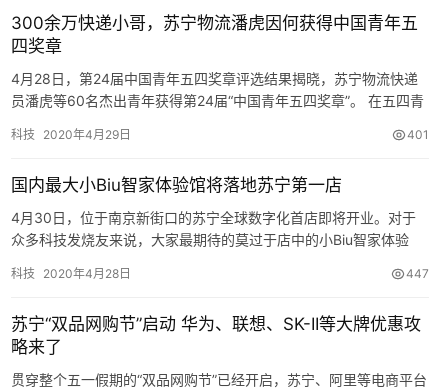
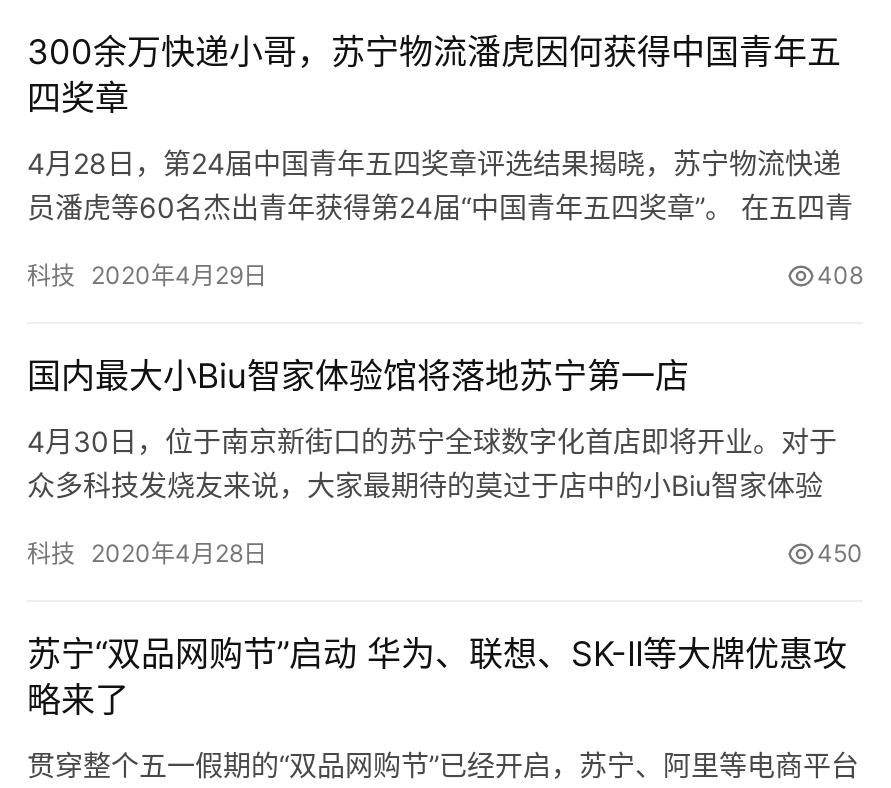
- 401
+ 408

- 447
+ 450
